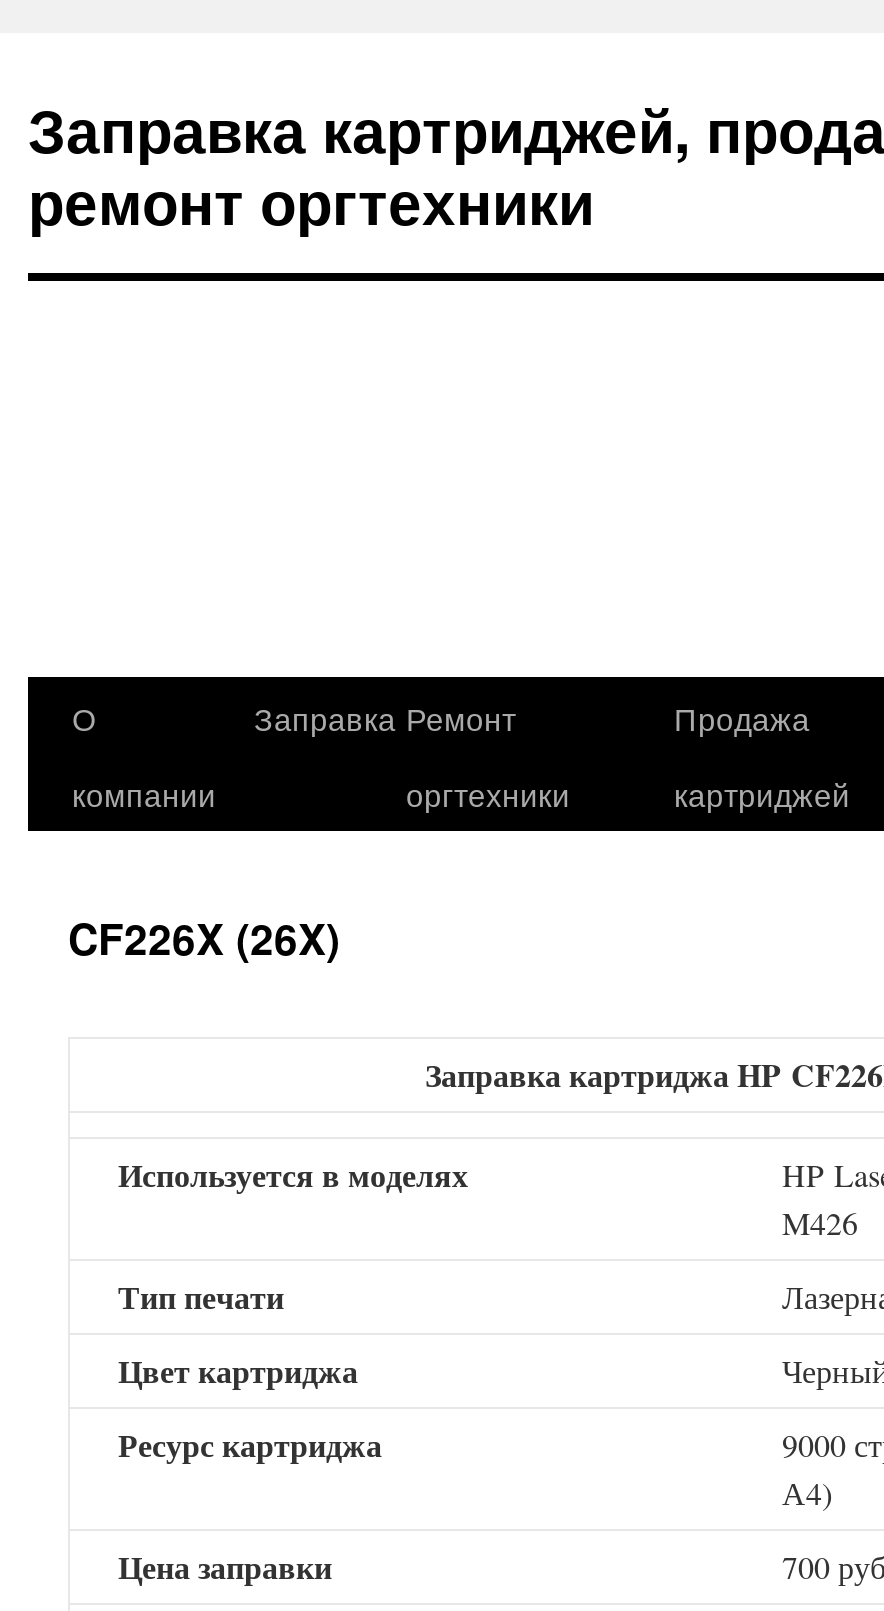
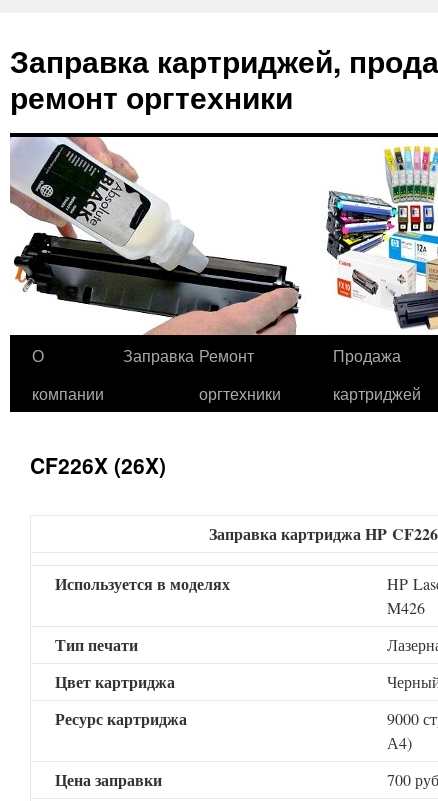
+ [image]

+ [image]
